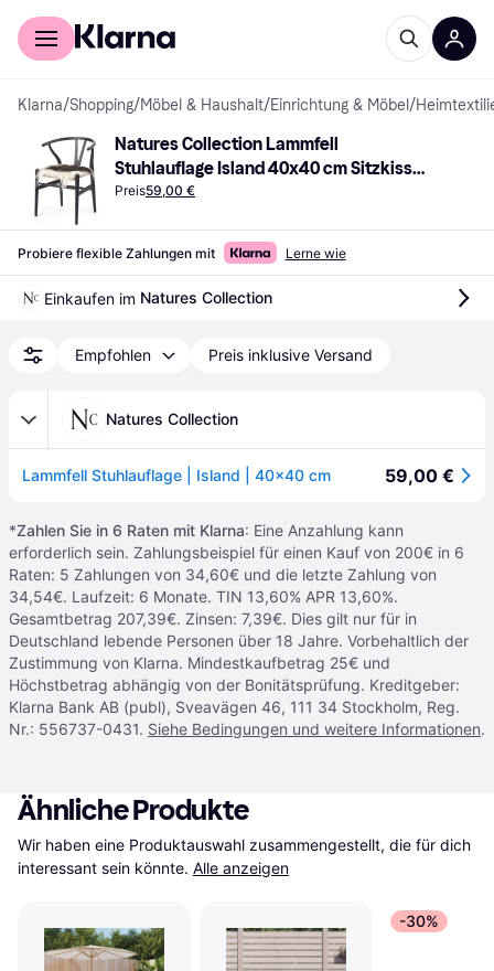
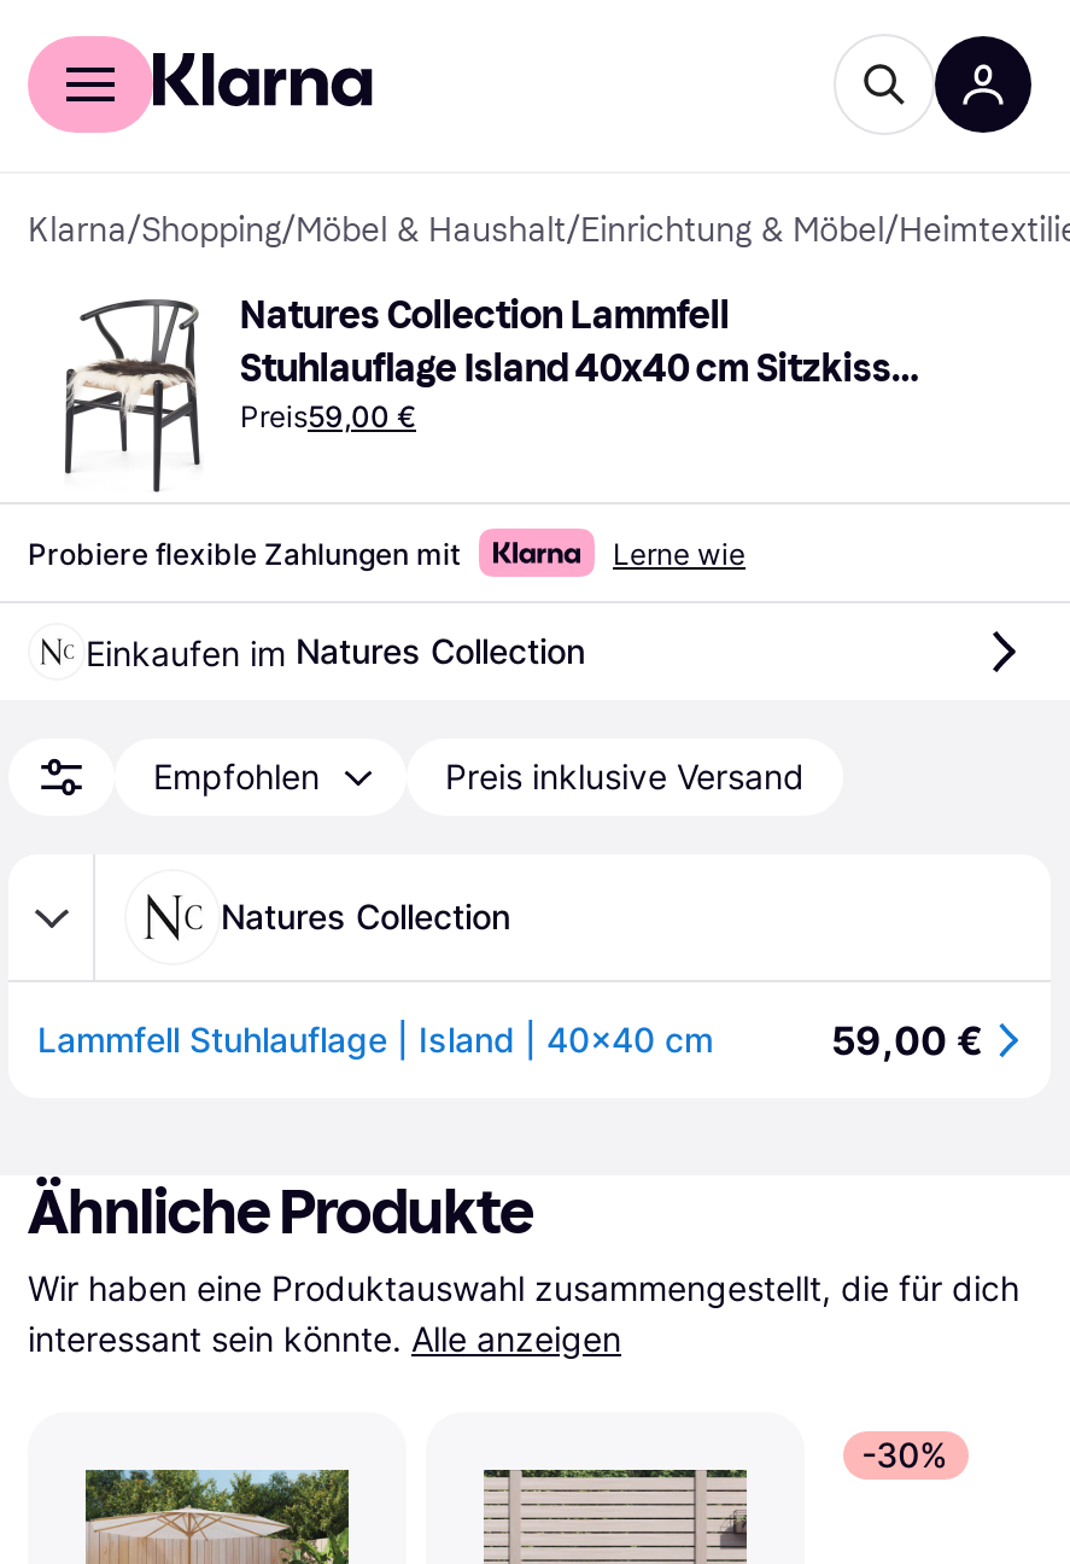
- *Zahlen Sie in 6 Raten mit Klarna: Eine Anzahlung kann
- erforderlich sein. Zahlungsbeispiel für einen Kauf von 200€ in 6
- Raten: 5 Zahlungen von 34,60€ und die letzte Zahlung von
- 34,54€. Laufzeit: 6 Monate. TIN 13,60% APR 13,60%.
- Gesamtbetrag 207,39€. Zinsen: 7,39€. Dies gilt nur für in
- Deutschland lebende Personen über 18 Jahre. Vorbehaltlich der
- Zustimmung von Klarna. Mindestkaufbetrag 25€ und
- Höchstbetrag abhängig von der Bonitätsprüfung. Kreditgeber:
- Klarna Bank AB (publ), Sveavägen 46, 111 34 Stockholm, Reg.
- Nr.: 556737-0431. Siehe Bedingungen und weitere Informationen.
